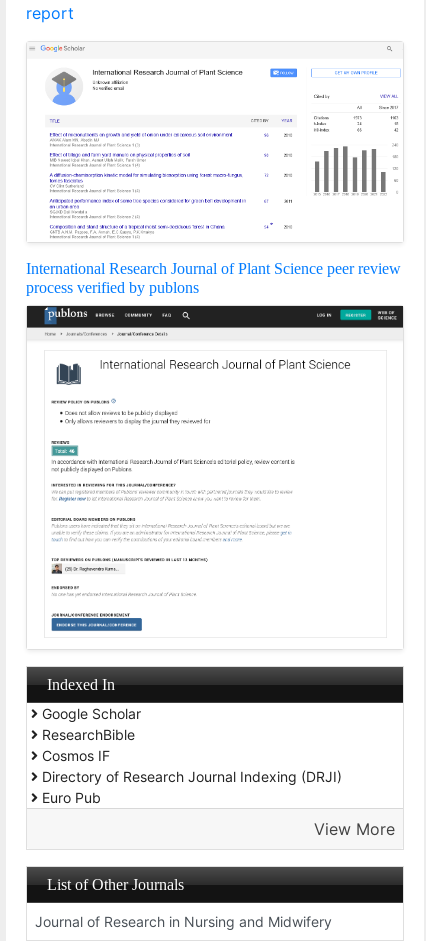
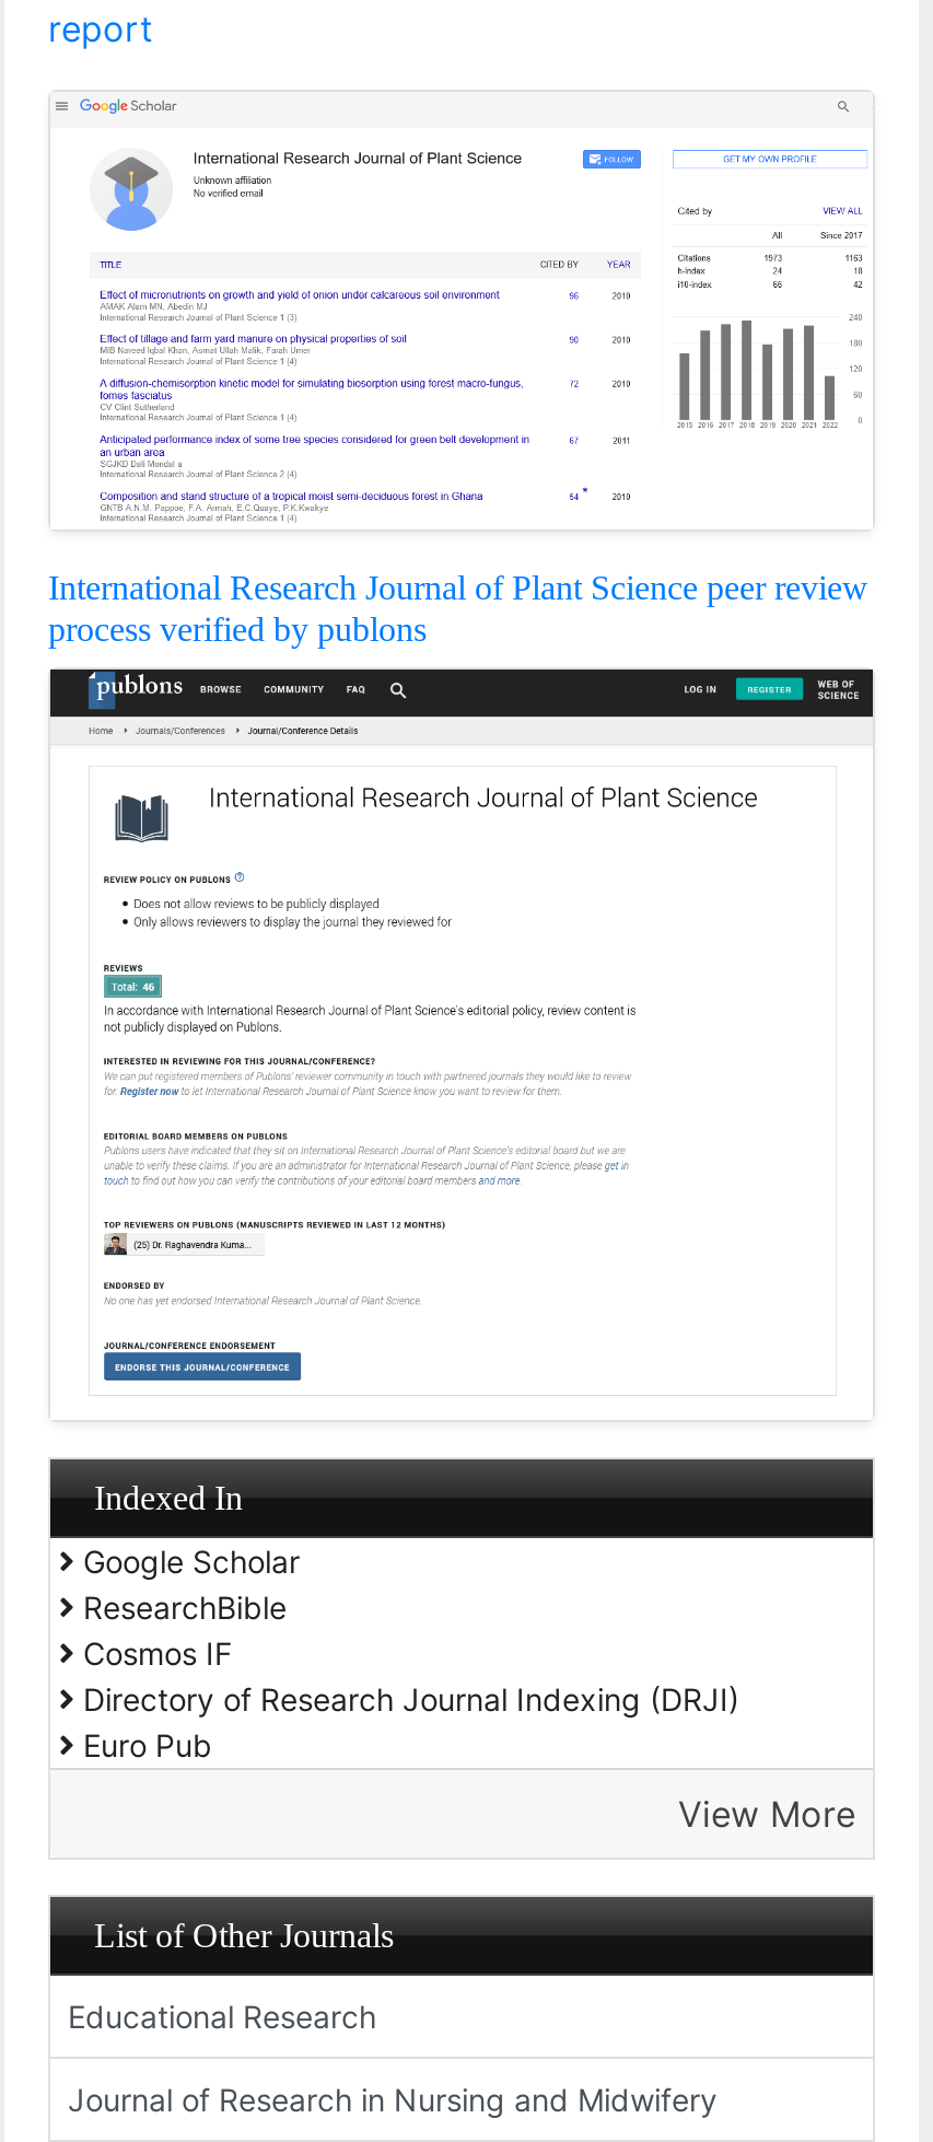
+ Educational Research
